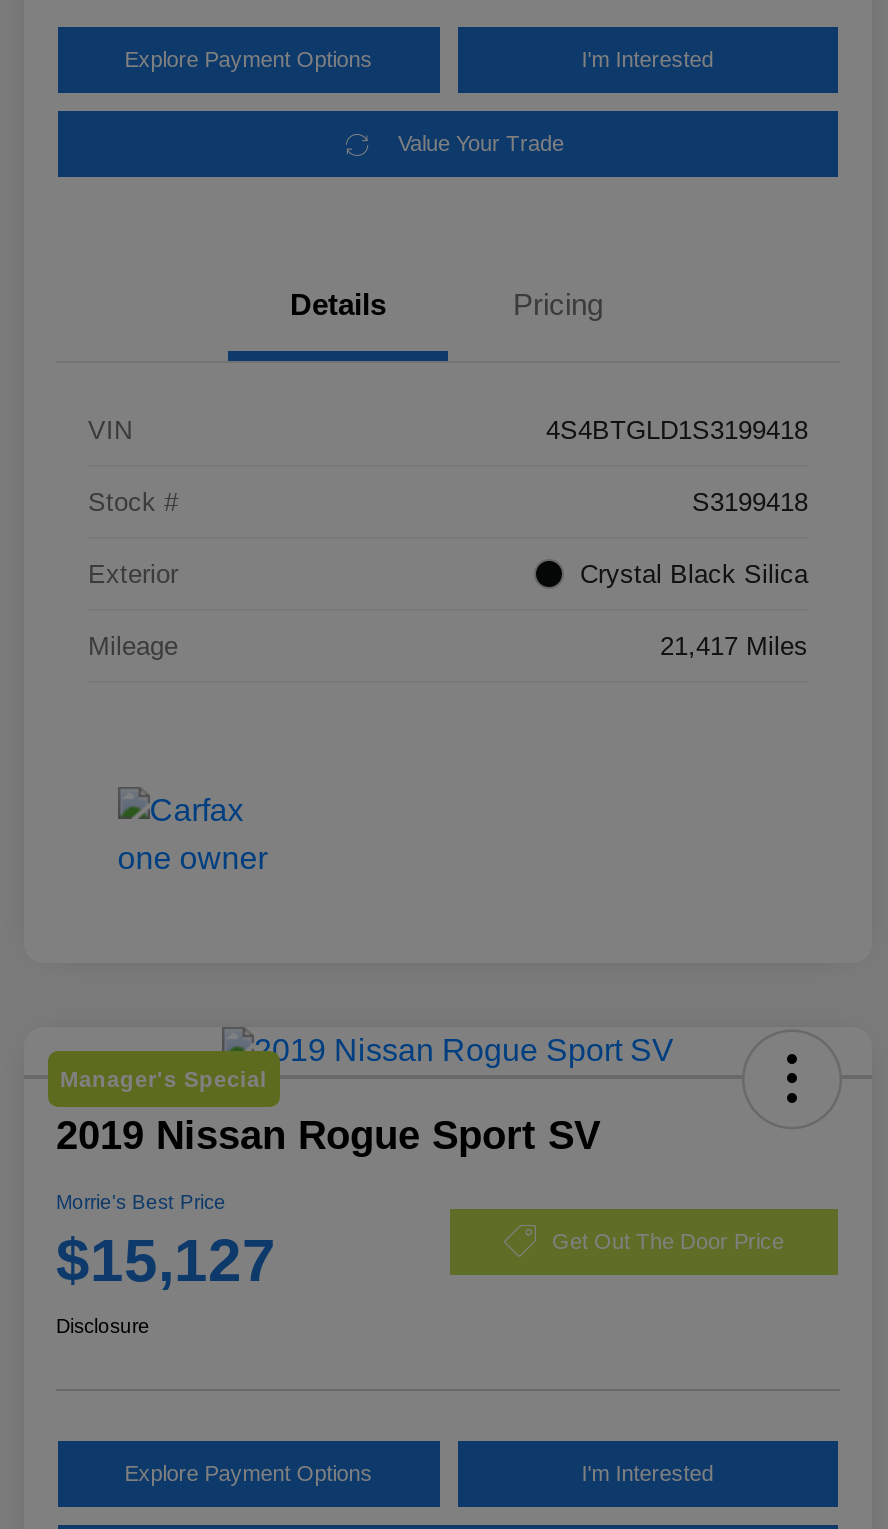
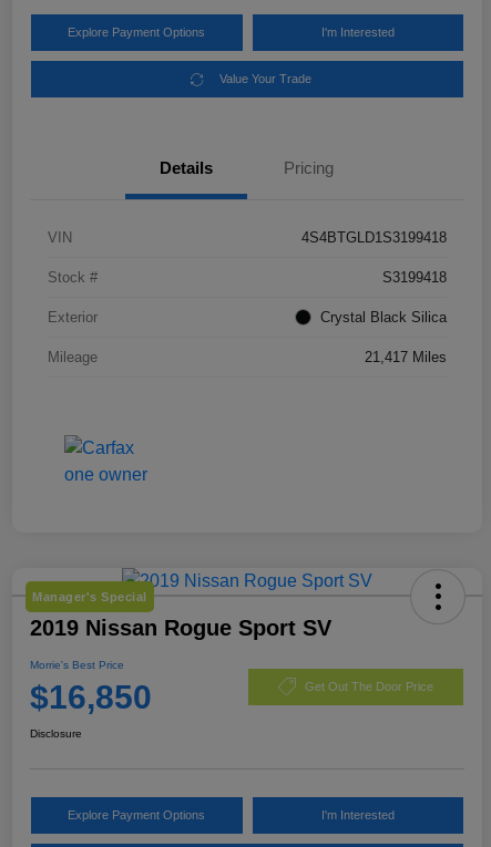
- $15,127
+ $16,850
